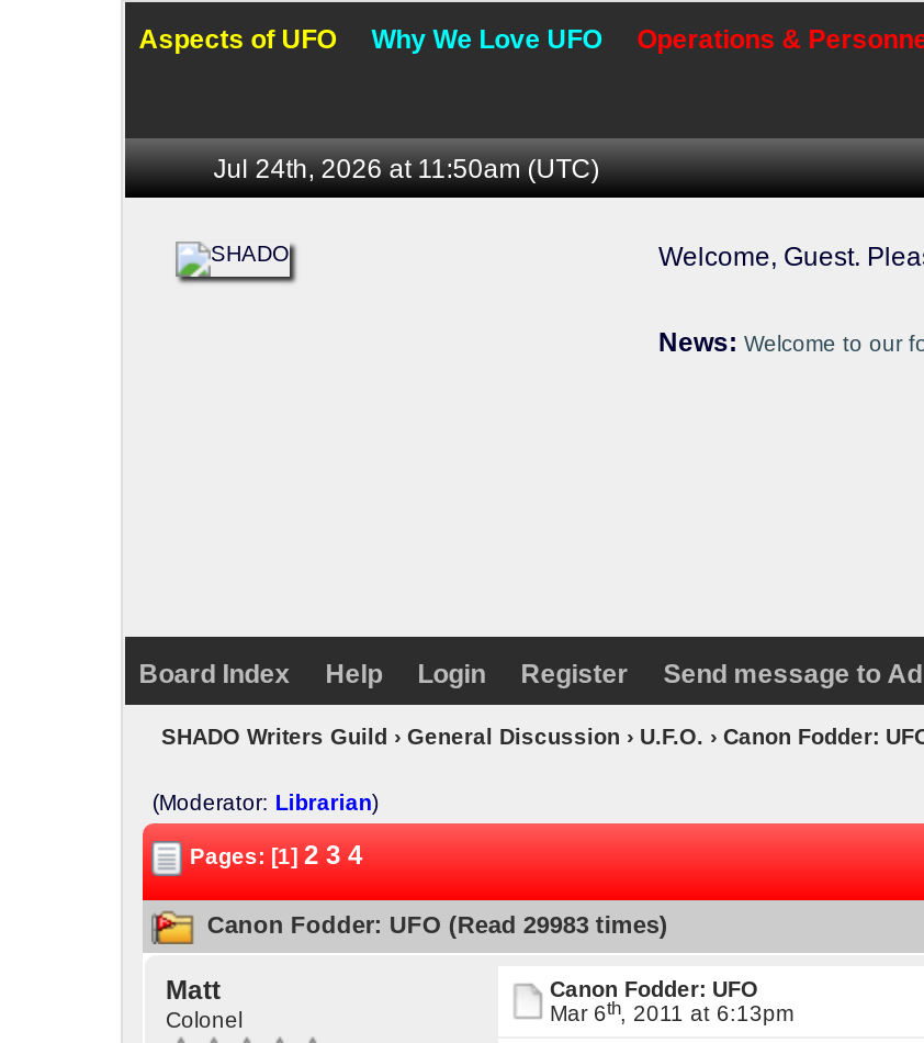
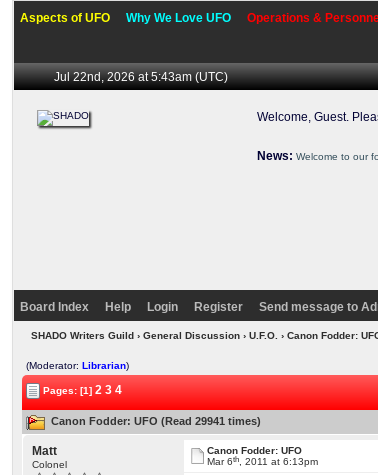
- Jul 24th, 2026 at 11:50am (UTC)
+ Jul 22nd, 2026 at 5:43am (UTC)

- Canon Fodder: UFO (Read 29983 times)
+ Canon Fodder: UFO (Read 29941 times)
